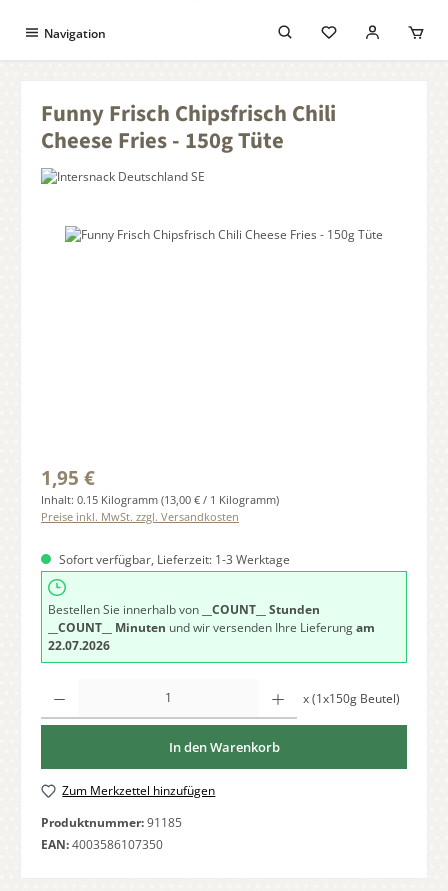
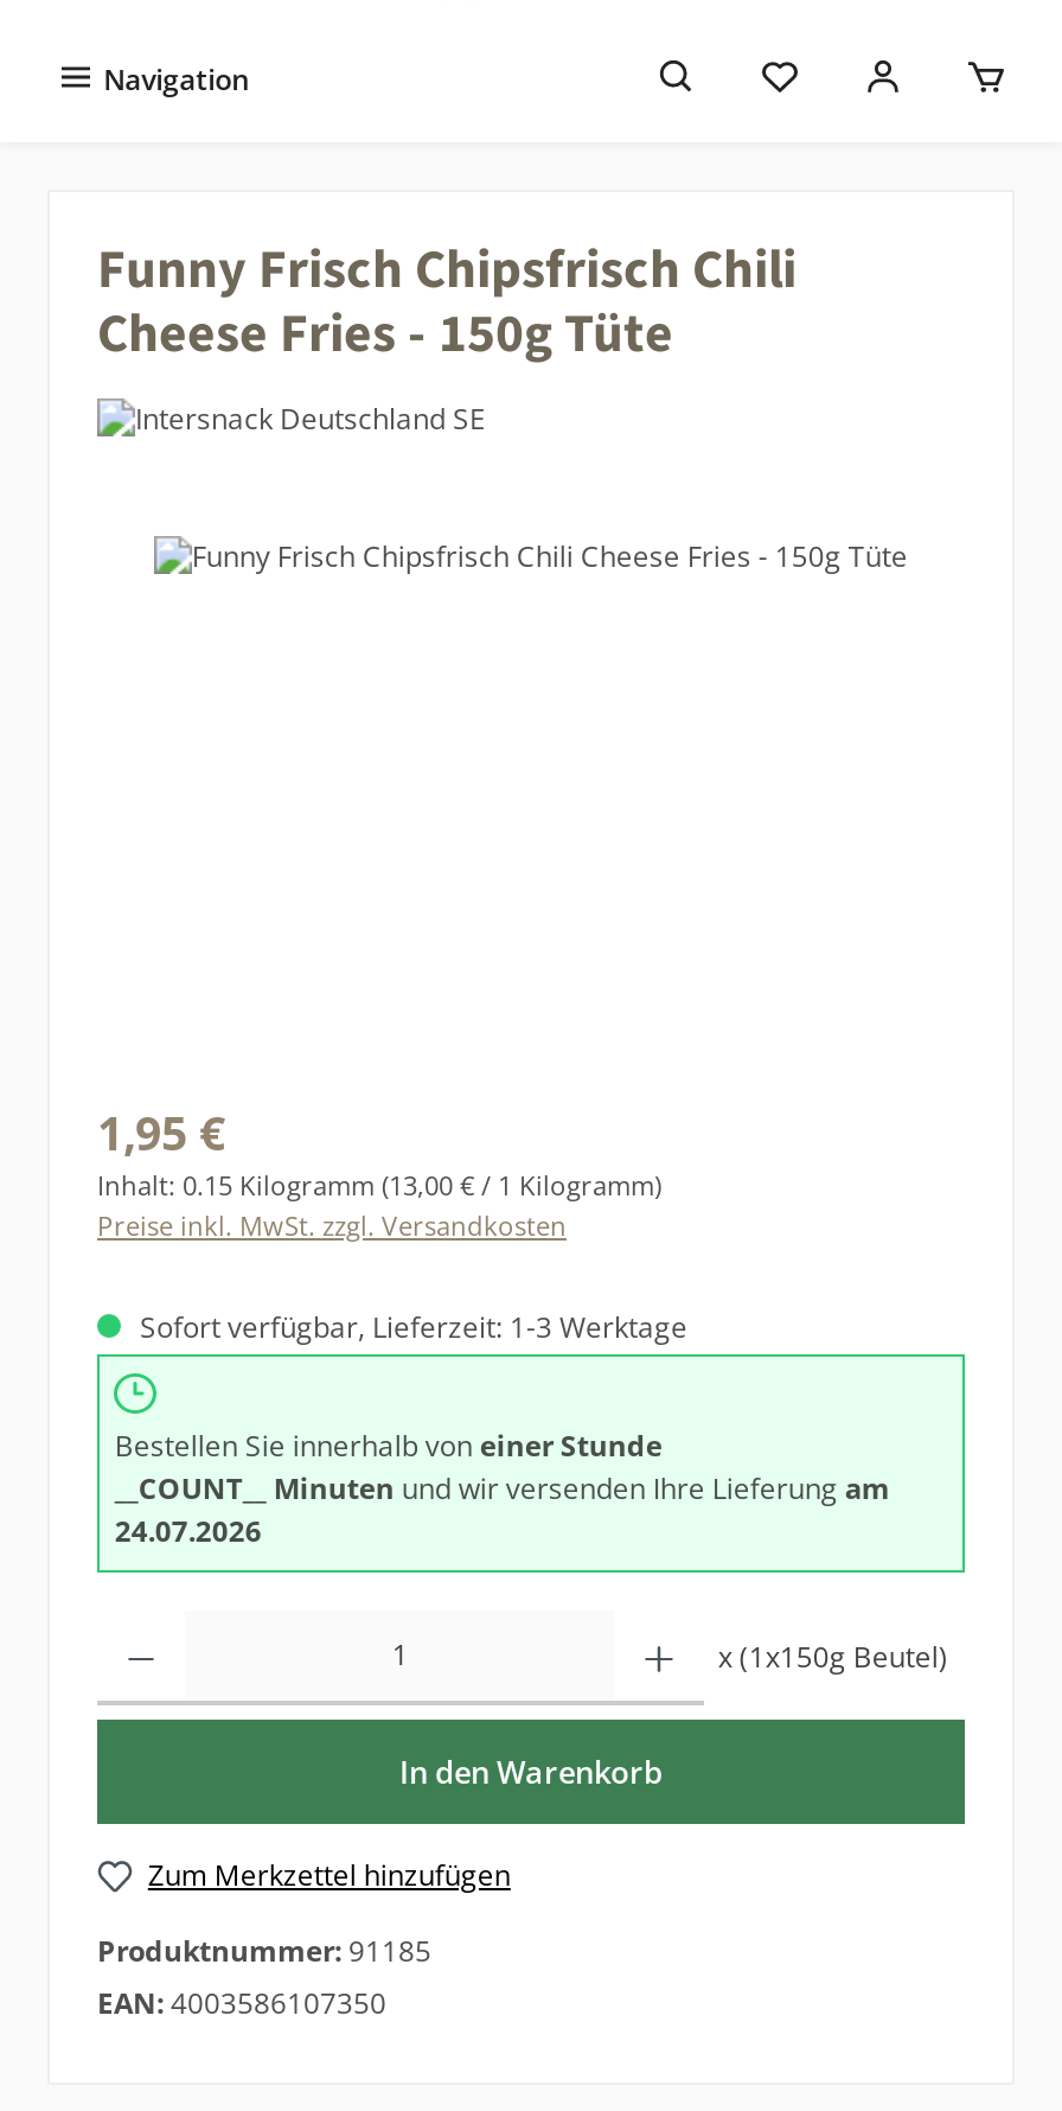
- Bestellen Sie innerhalb von __COUNT__ Stunden
+ Bestellen Sie innerhalb von einer Stunde

- 22.07.2026
+ 24.07.2026
